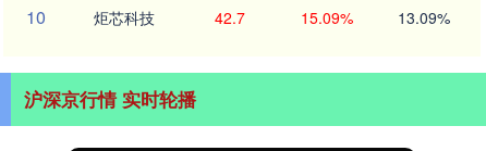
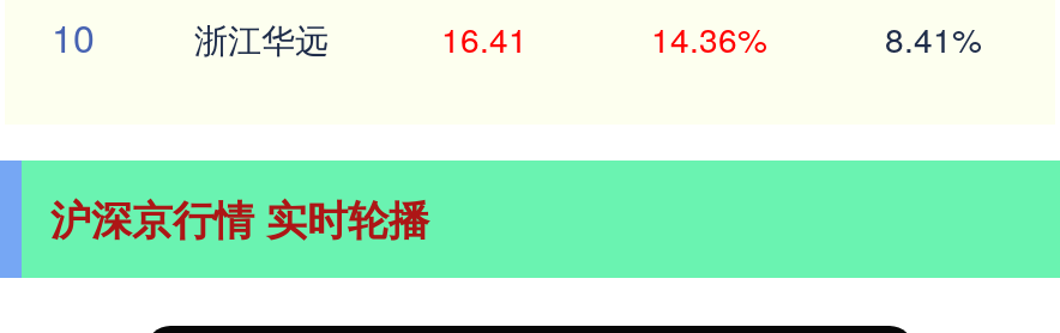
- 炬芯科技
- 42.7
- 15.09%
- 13.09%
+ 浙江华远
+ 16.41
+ 14.36%
+ 8.41%
